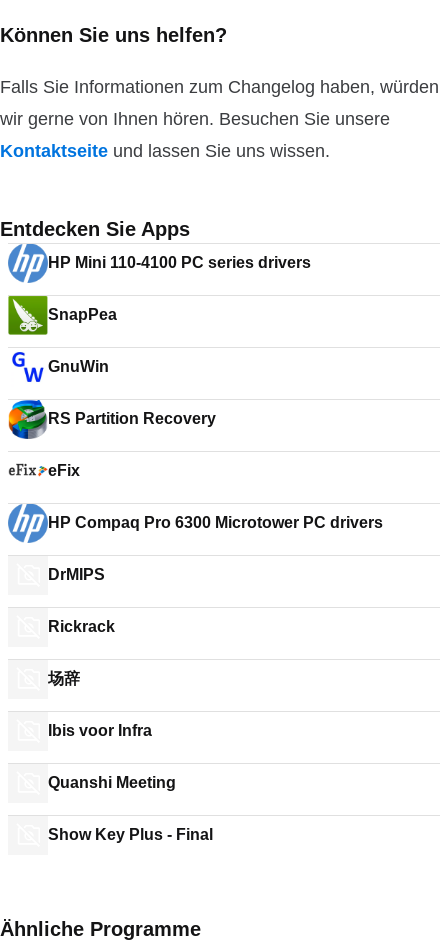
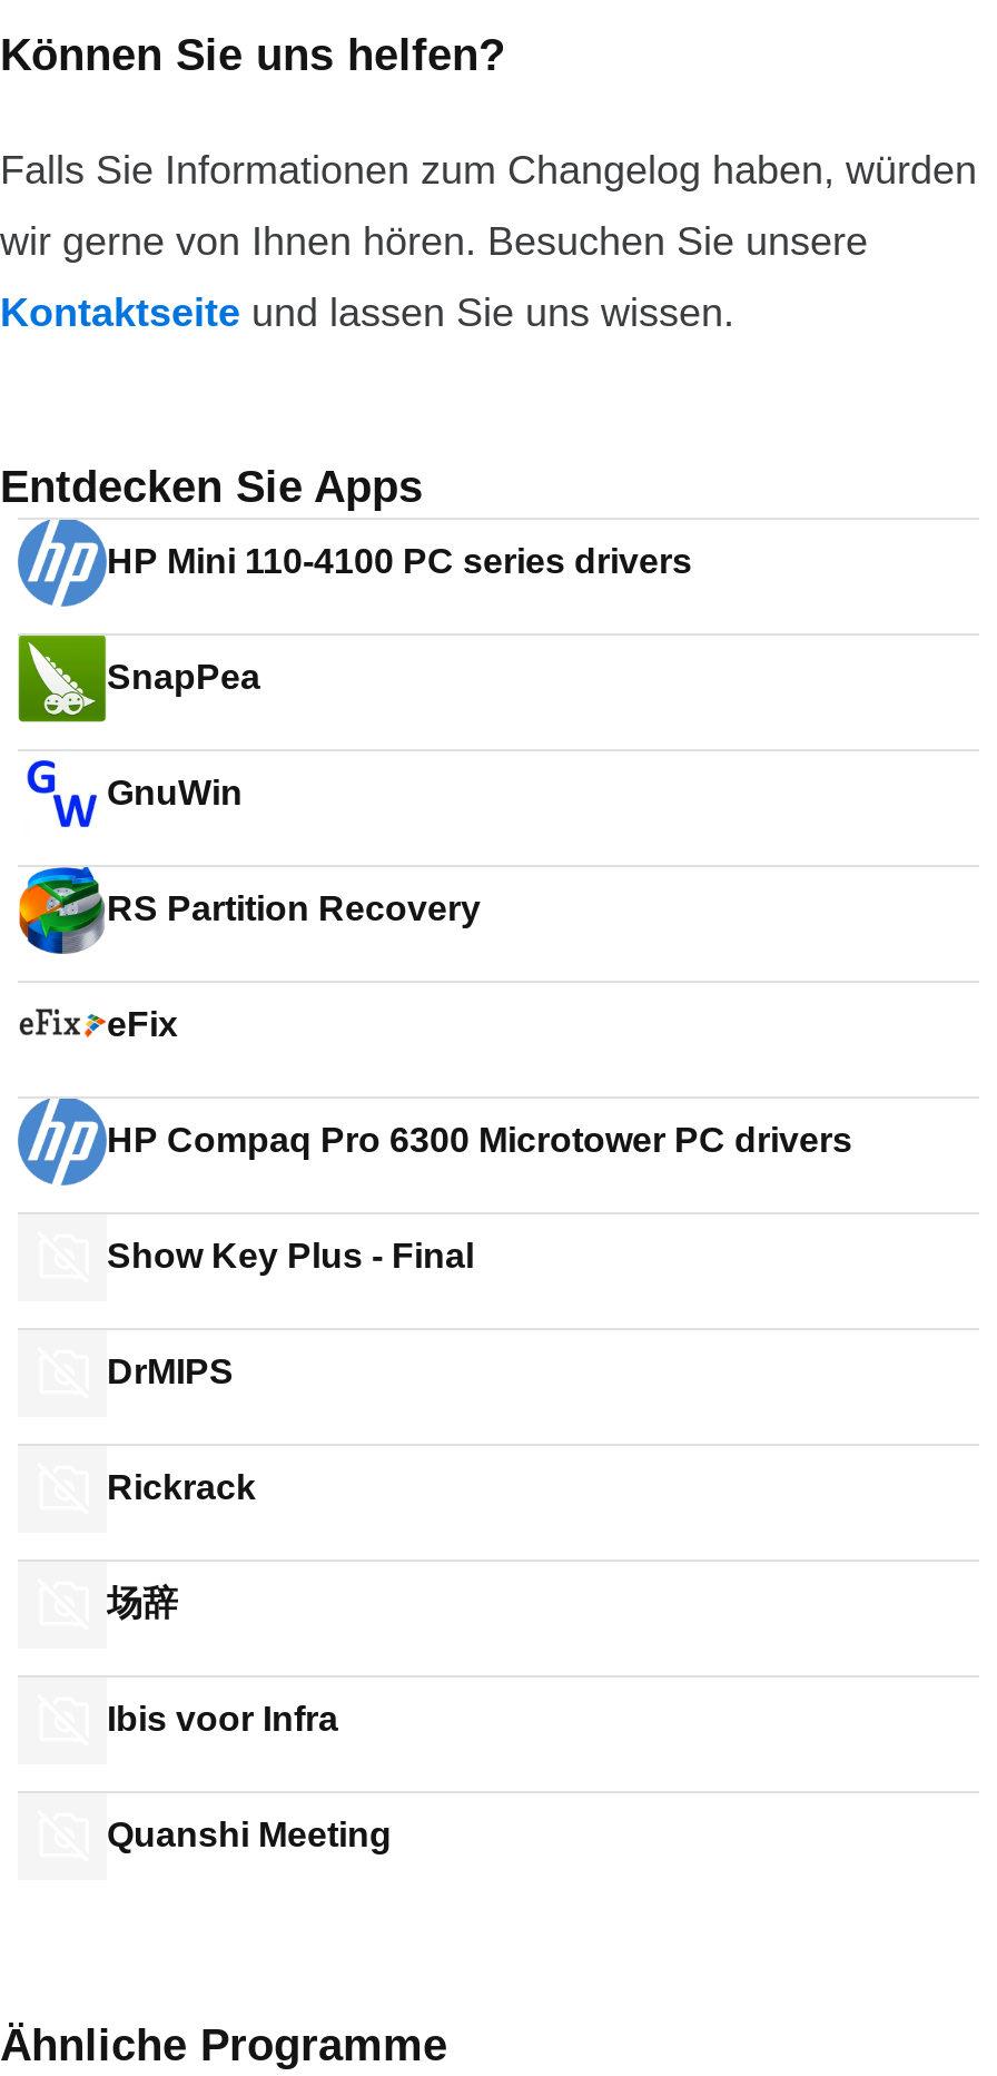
moved down: DrMIPS | Rickrack | Ibis voor Infra | Quanshi Meeting

moved up: Show Key Plus - Final
